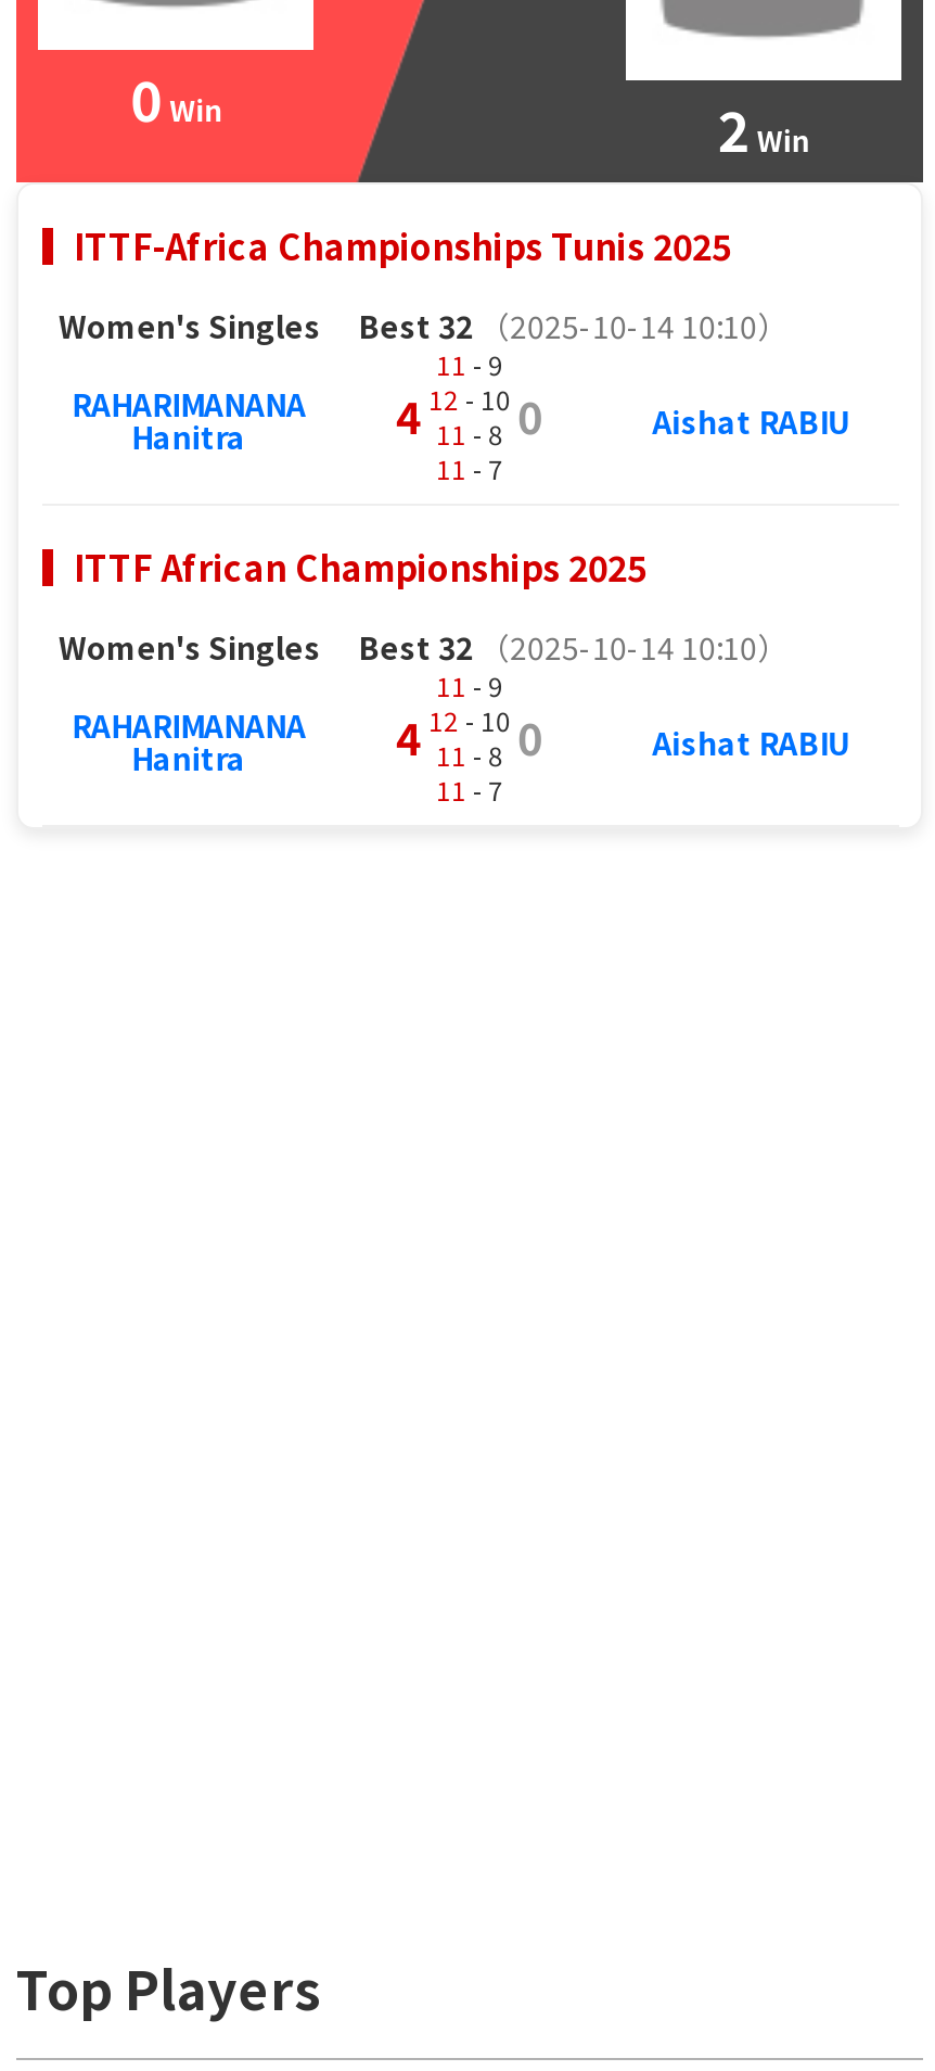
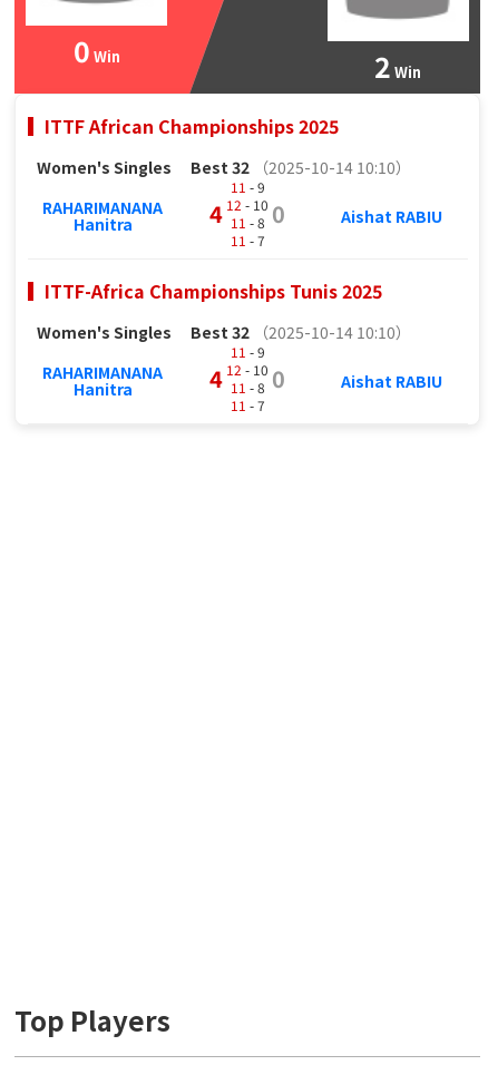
moved down: ITTF-Africa Championships Tunis 2025

moved up: ITTF African Championships 2025
